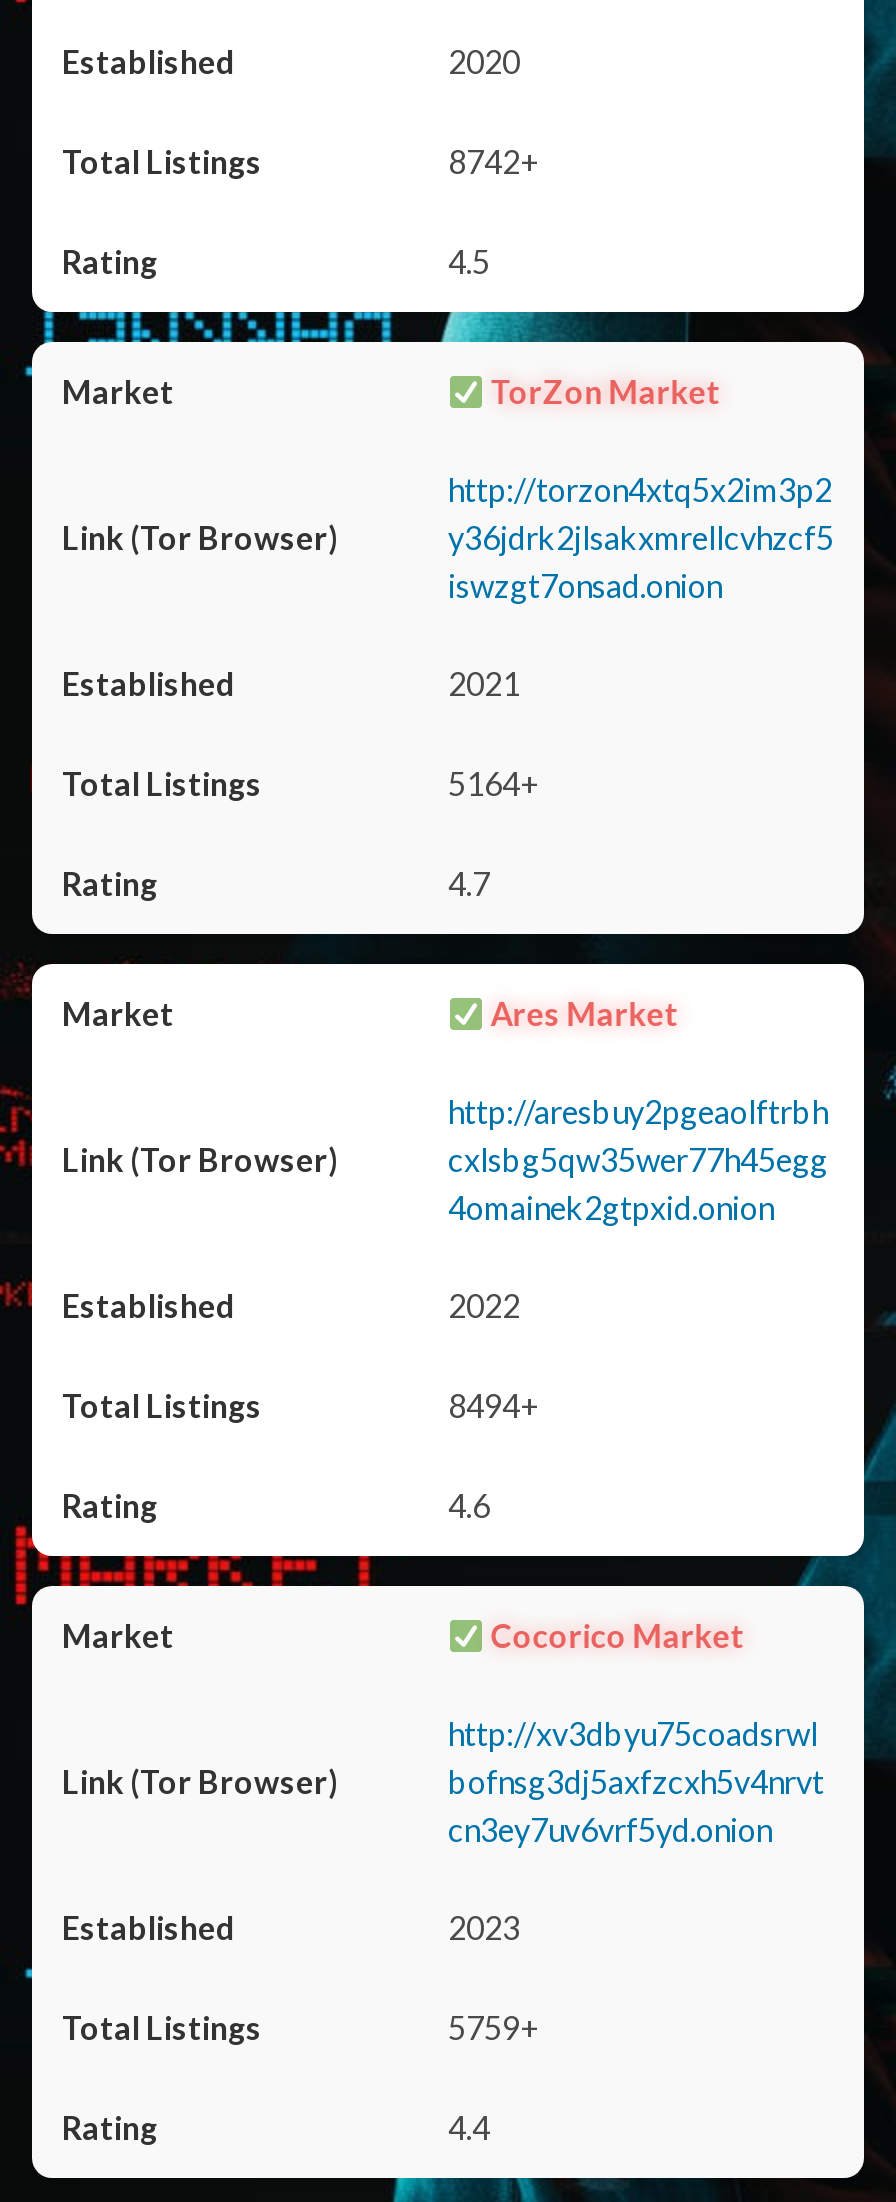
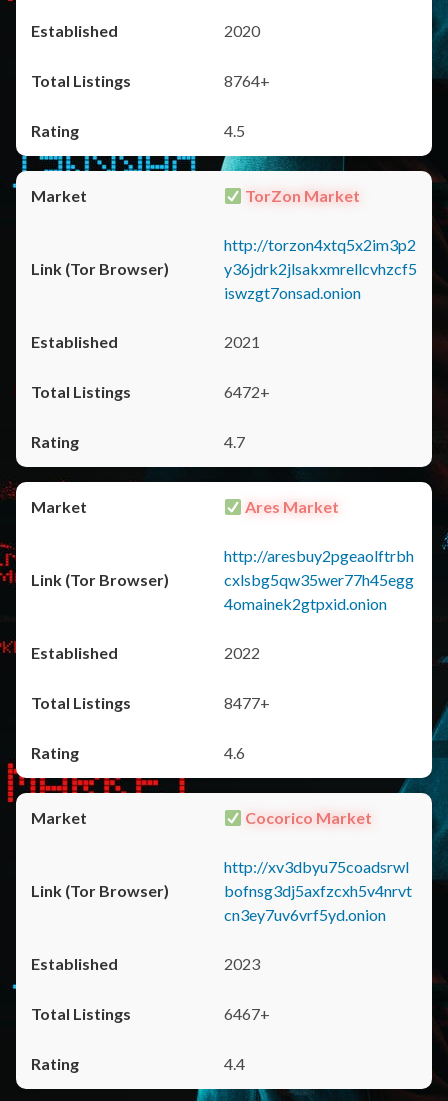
- 8742+
+ 8764+

- 5164+
+ 6472+

- 8494+
+ 8477+

- 5759+
+ 6467+
